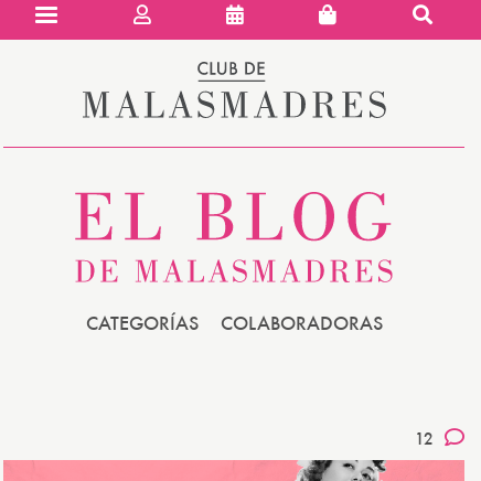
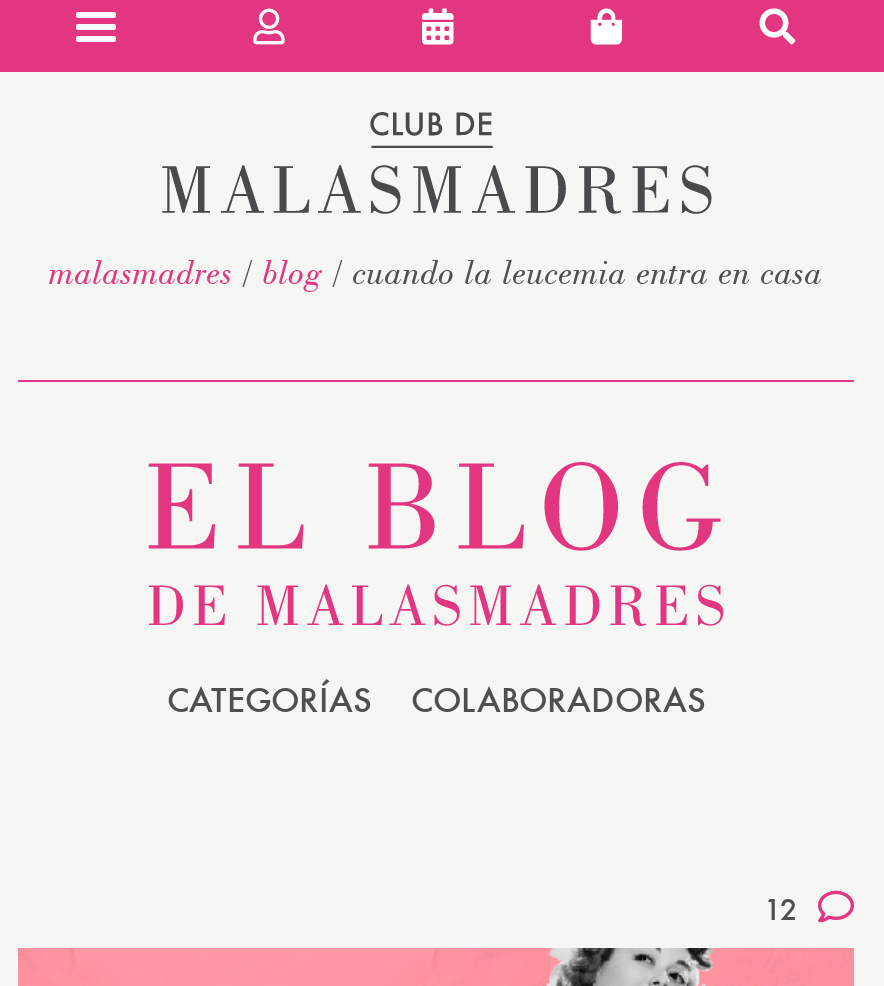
+ malasmadres / blog / cuando la leucemia entra en casa
